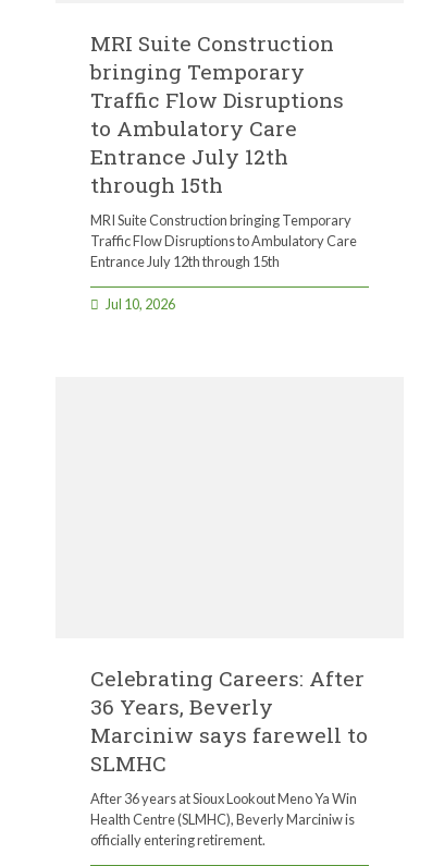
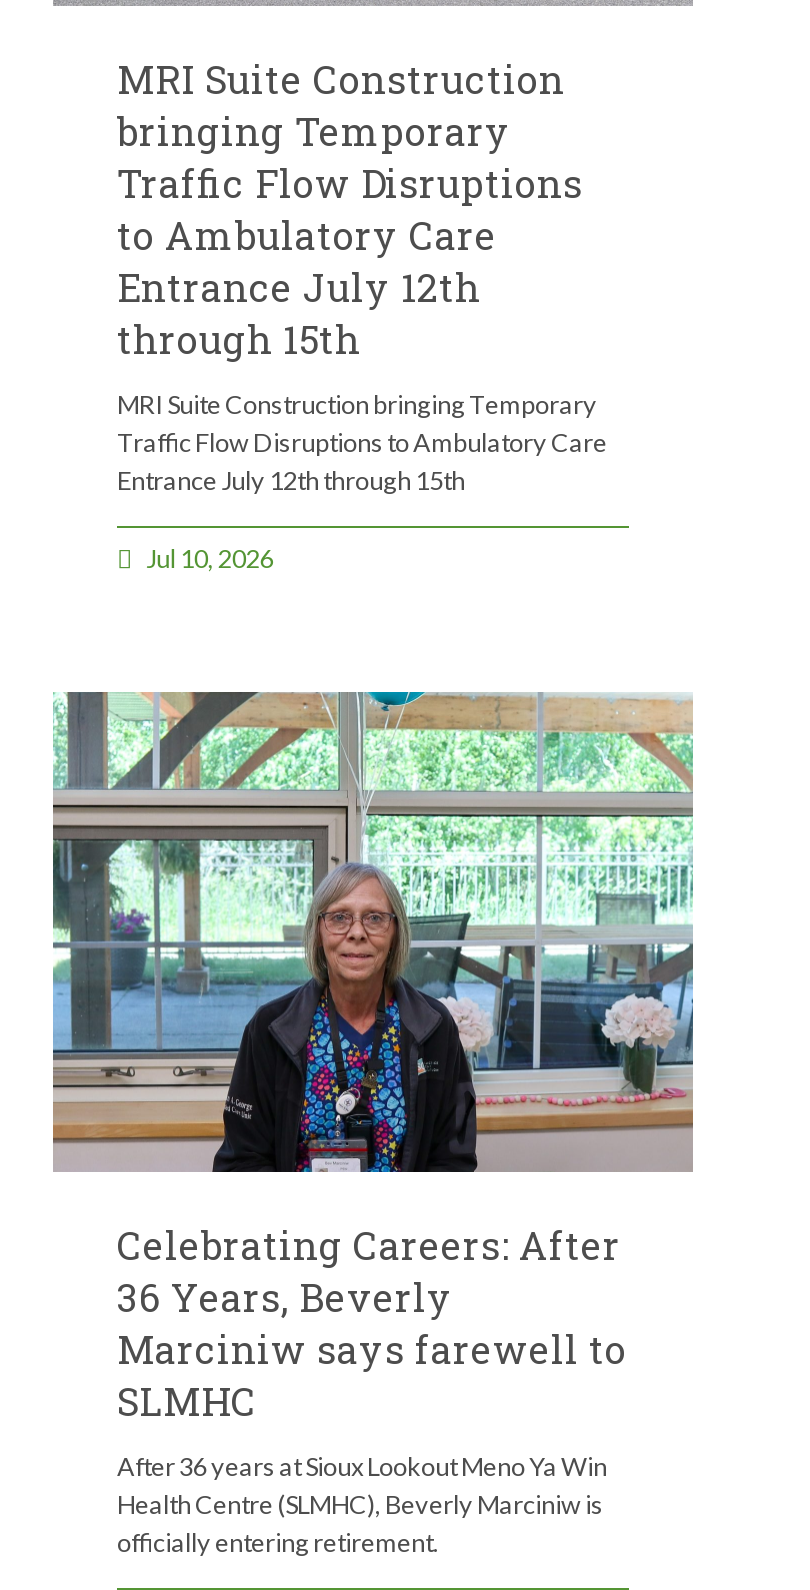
+ [image]
